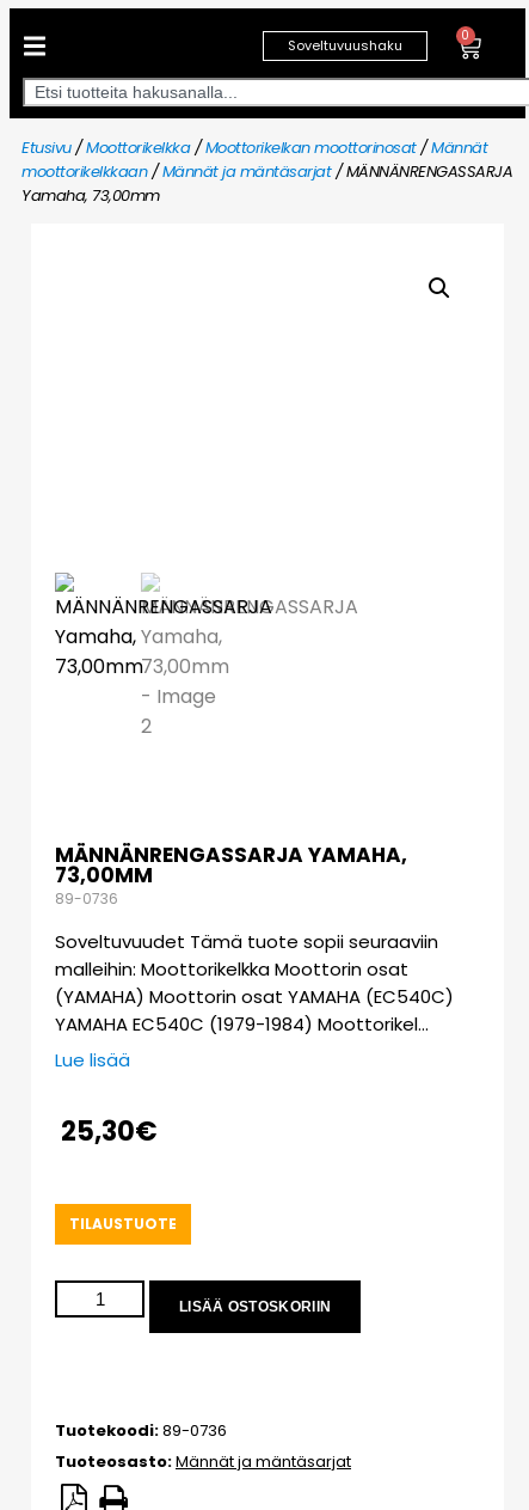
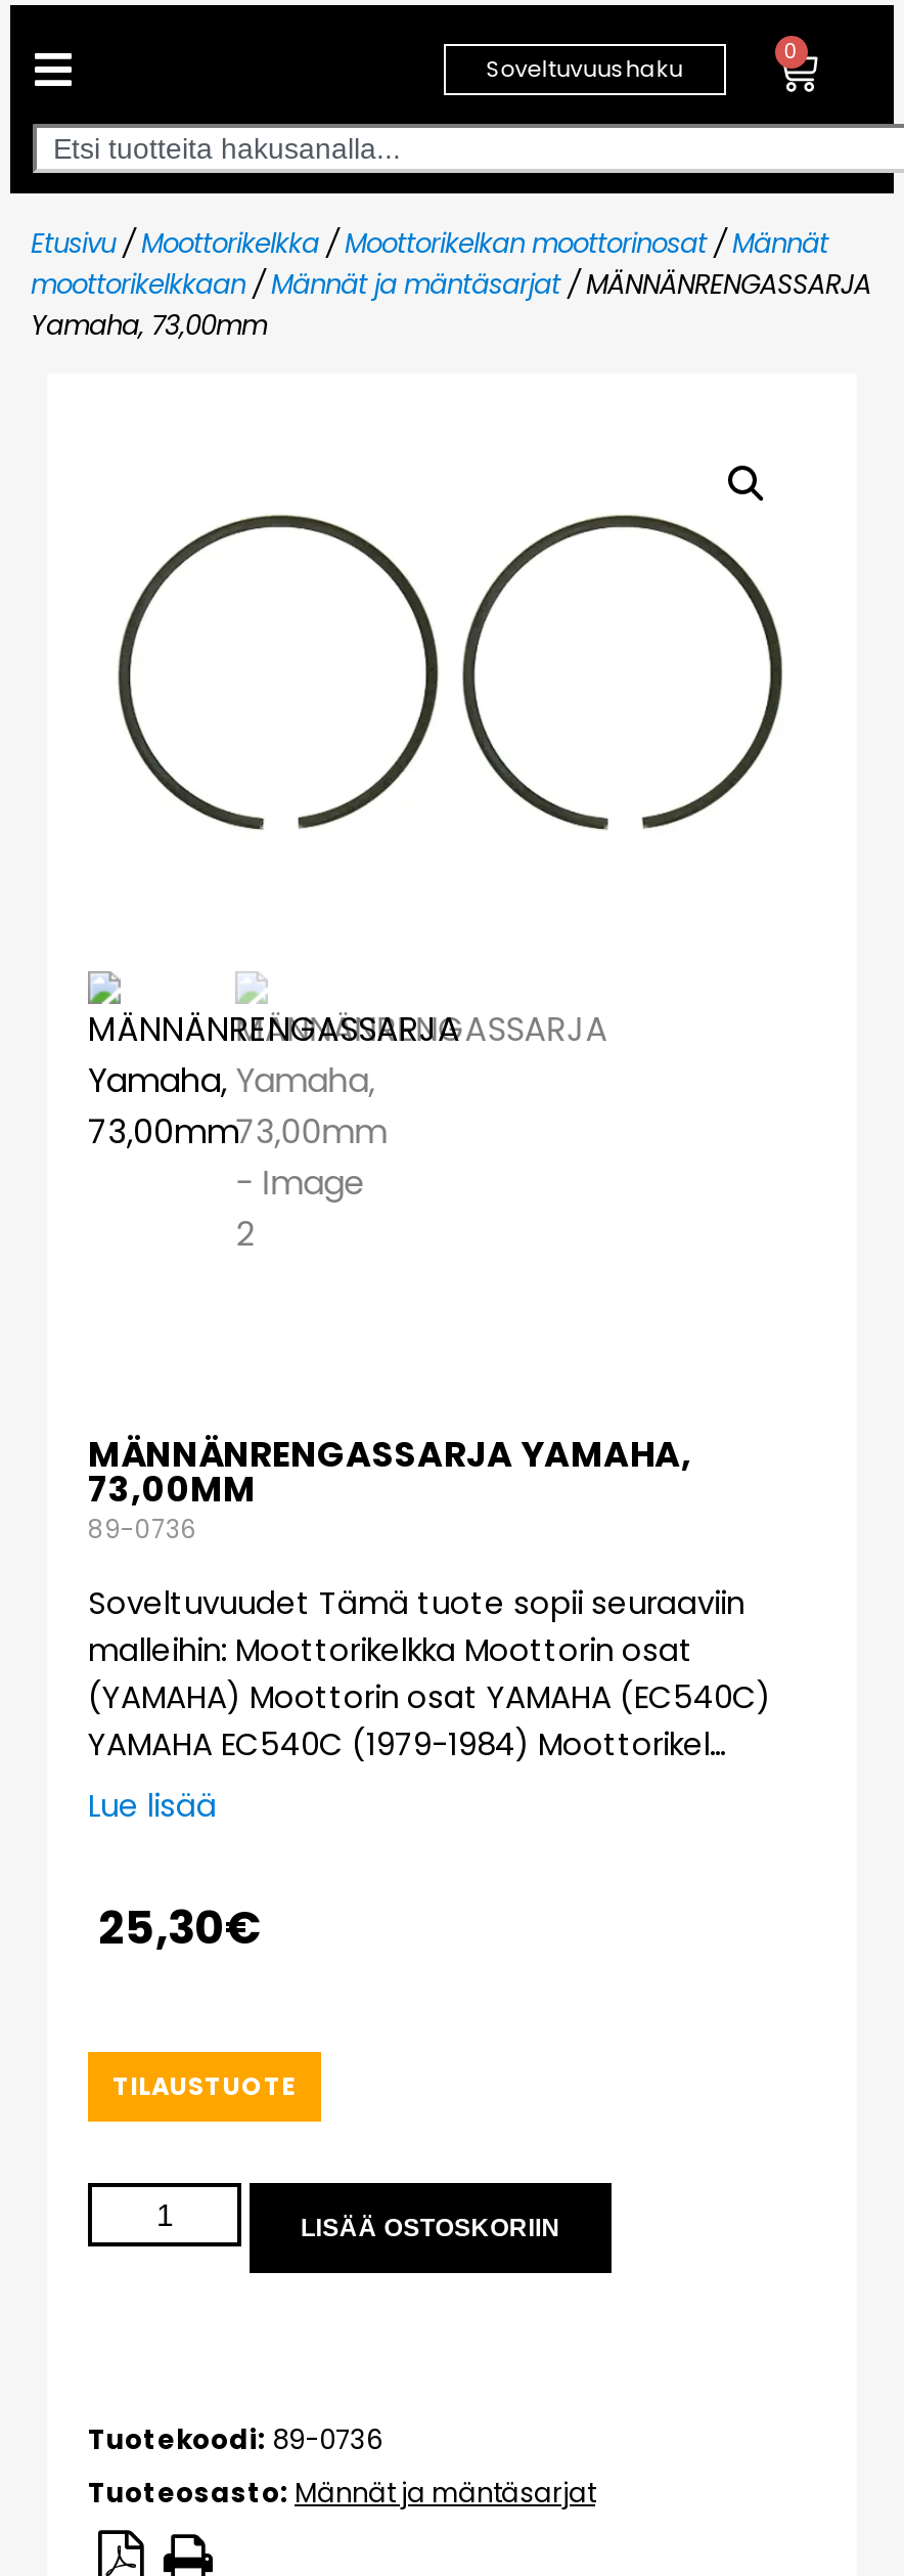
+ [image]

+ [image]
